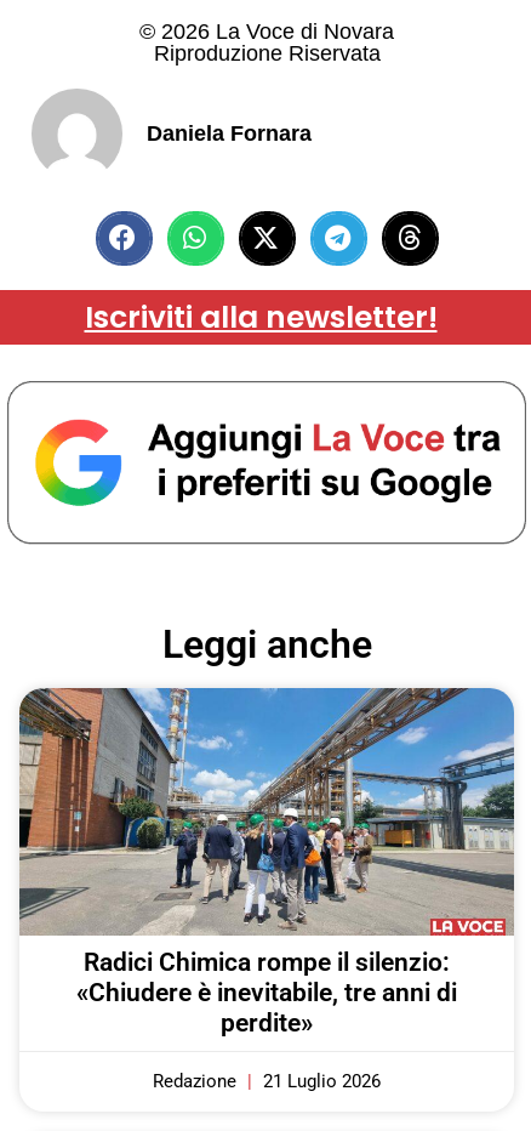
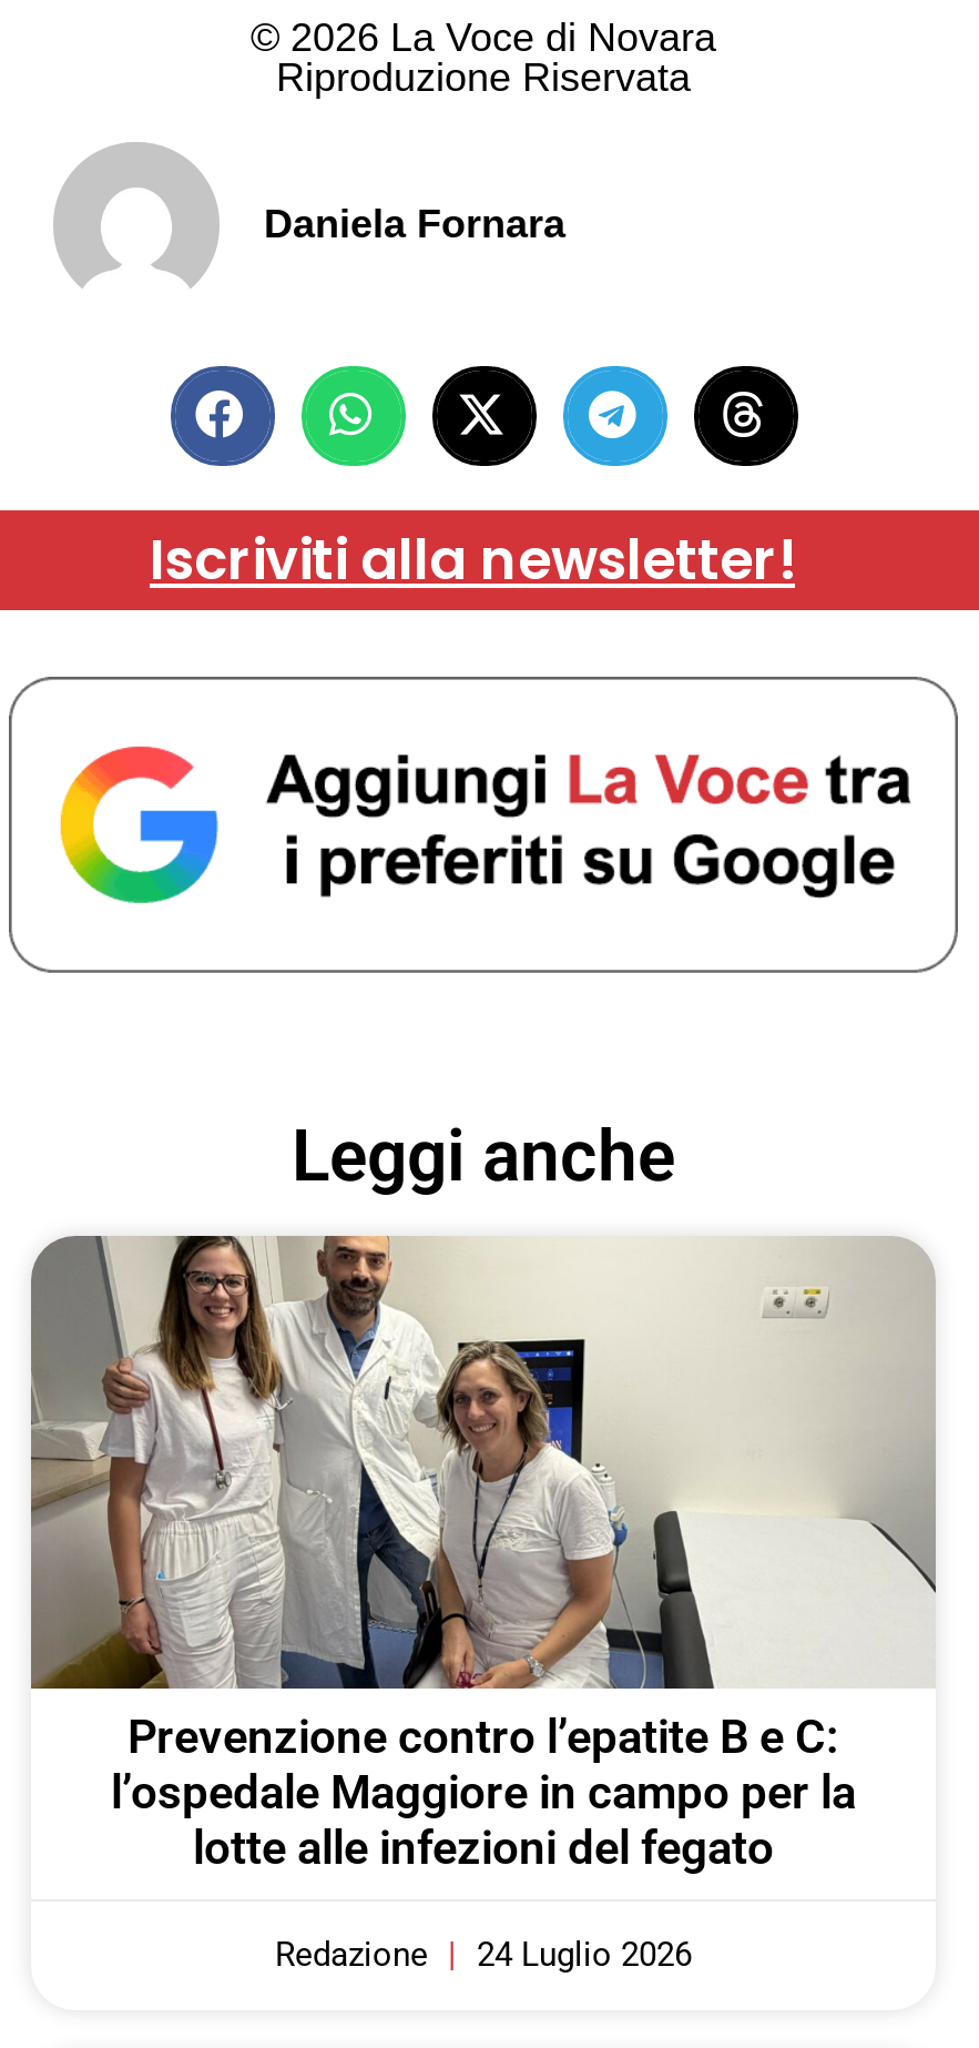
- [image]
- Radici Chimica rompe il silenzio:
- «Chiudere è inevitabile, tre anni di
- perdite»
+ [image]
+ Prevenzione contro l’epatite B e C:
+ l’ospedale Maggiore in campo per la
+ lotte alle infezioni del fegato

- Redazione 21 Luglio 2026
+ Redazione 24 Luglio 2026
